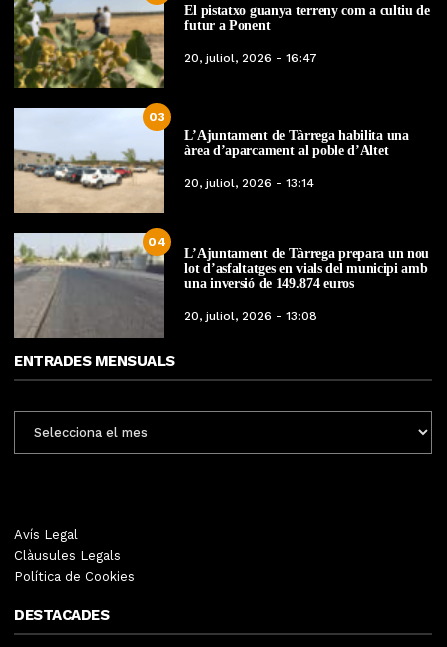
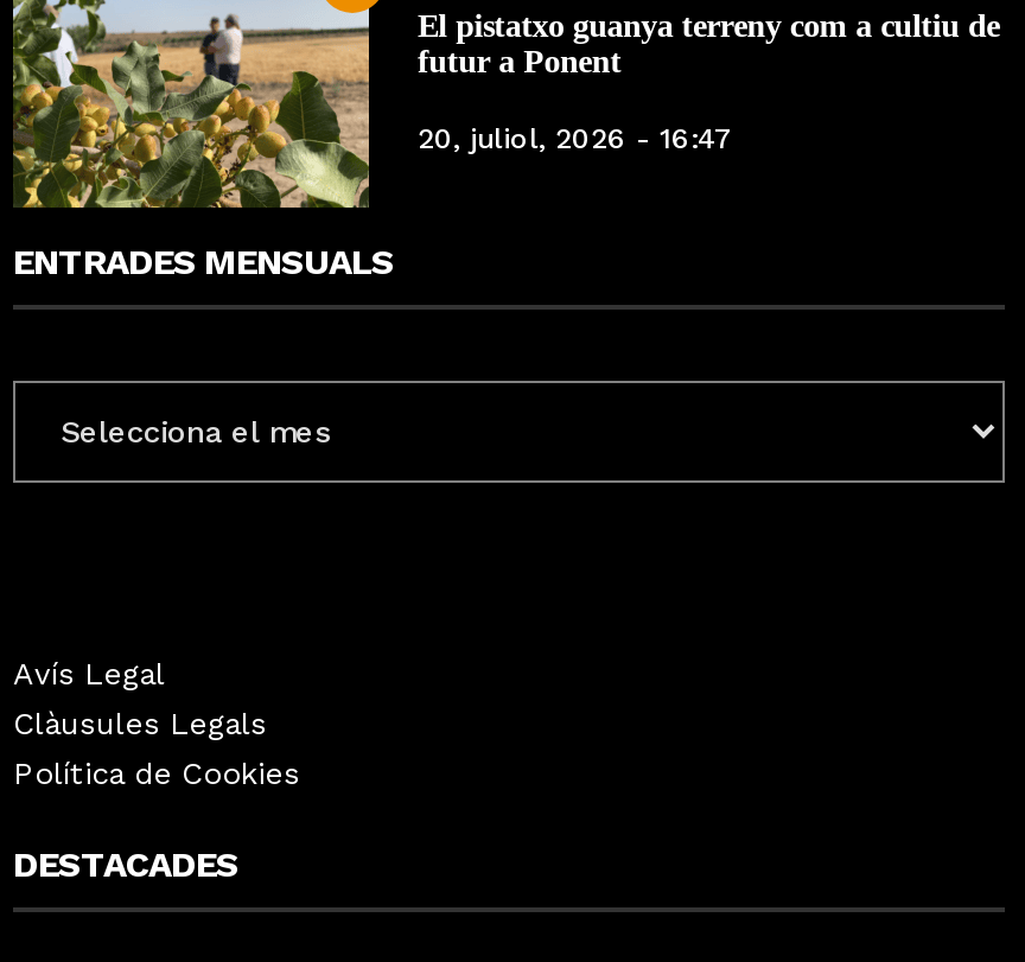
- [image]
- 03
- L’Ajuntament de Tàrrega habilita una
- àrea d’aparcament al poble d’Altet
- 20, juliol, 2026 - 13:14

- [image]
- 04
- L’Ajuntament de Tàrrega prepara un nou
- lot d’asfaltatges en vials del municipi amb
- una inversió de 149.874 euros
- 20, juliol, 2026 - 13:08
